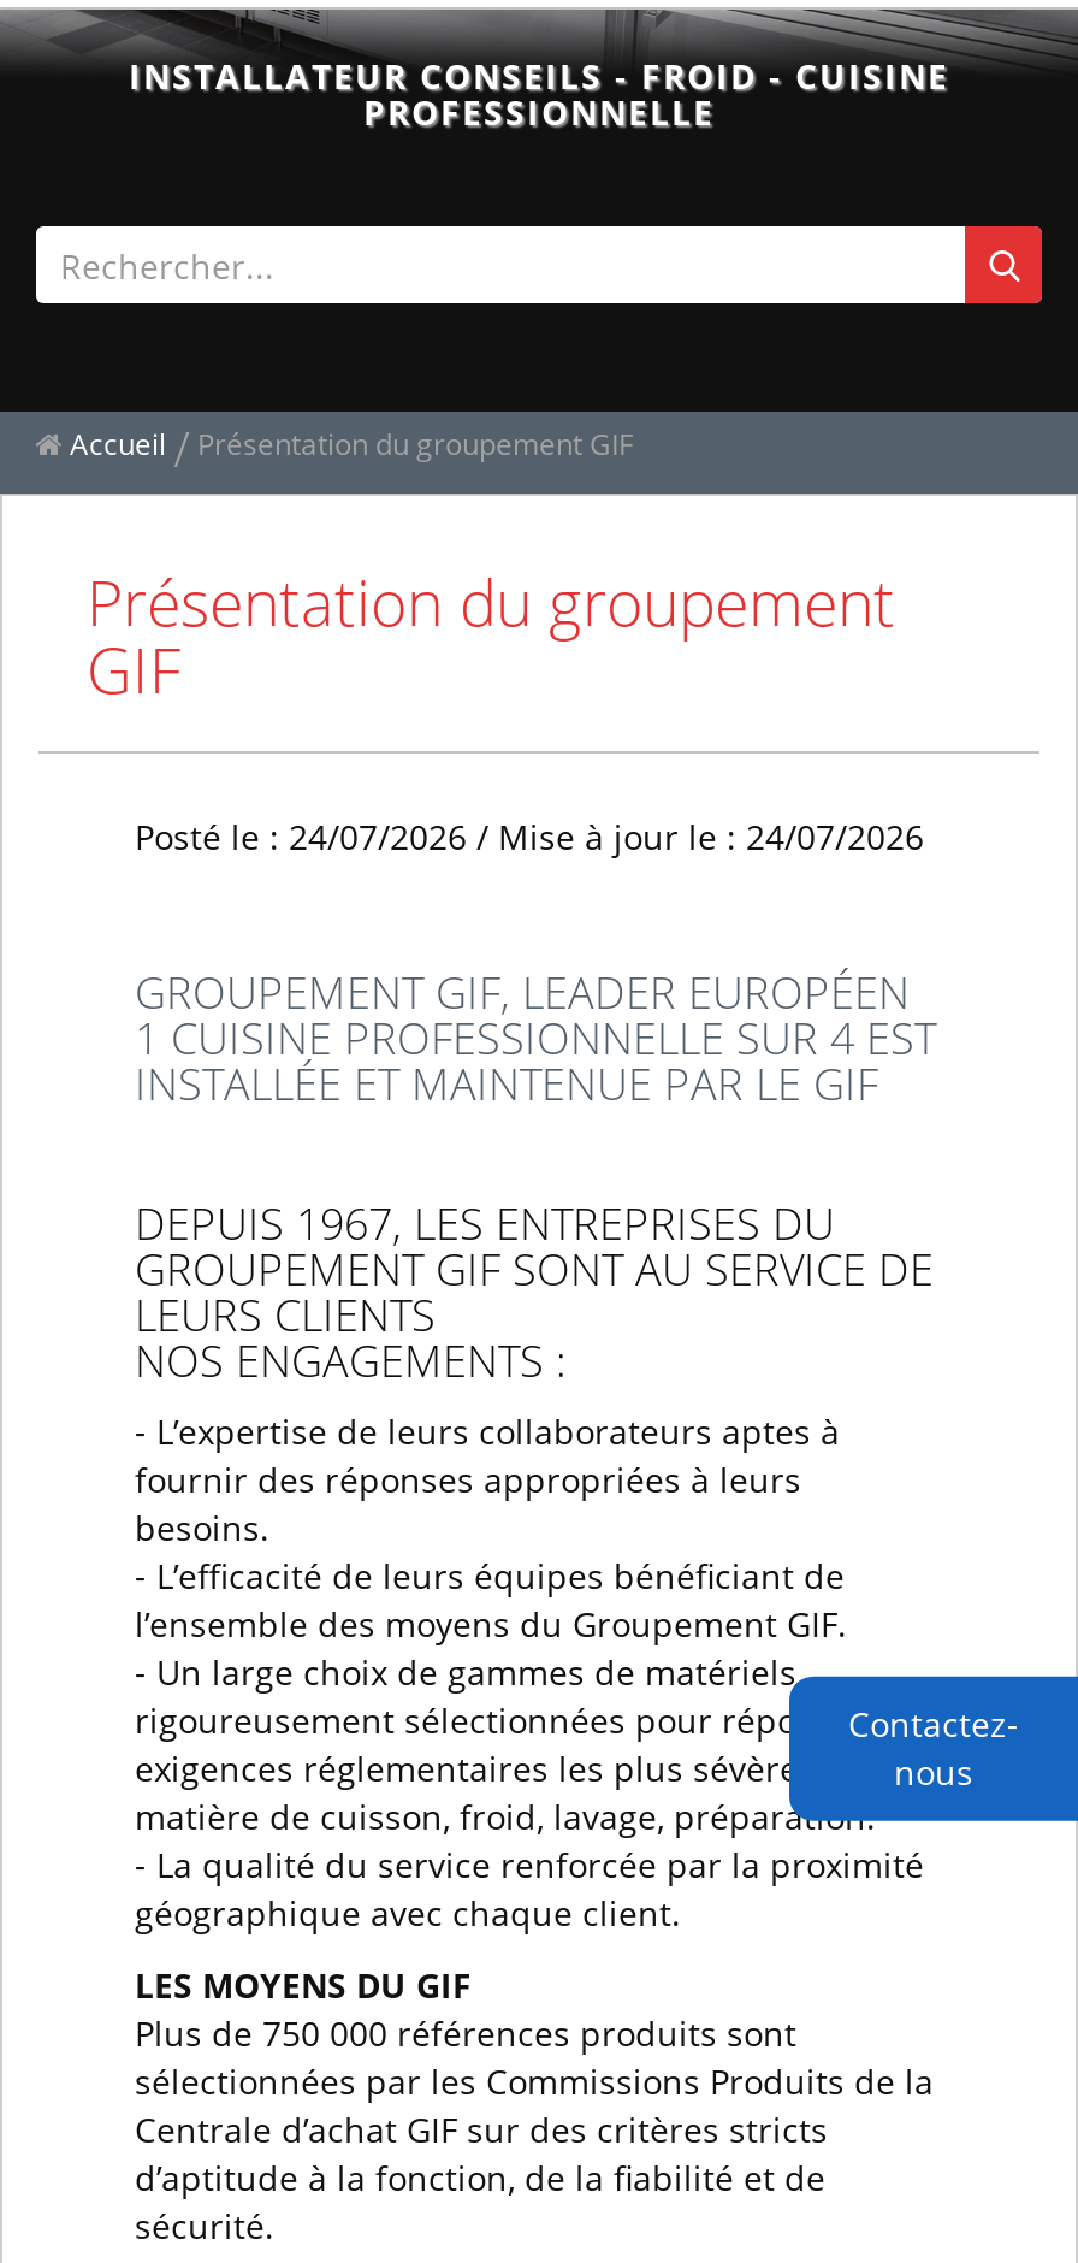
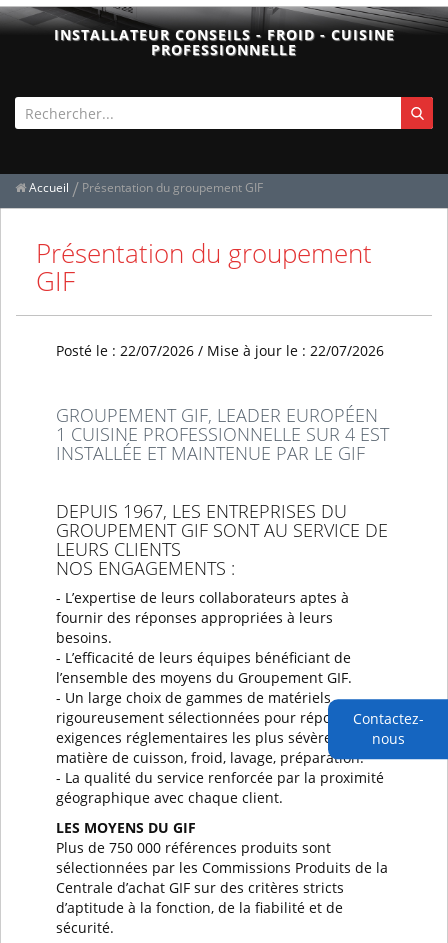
- Posté le : 24/07/2026 / Mise à jour le : 24/07/2026
+ Posté le : 22/07/2026 / Mise à jour le : 22/07/2026
